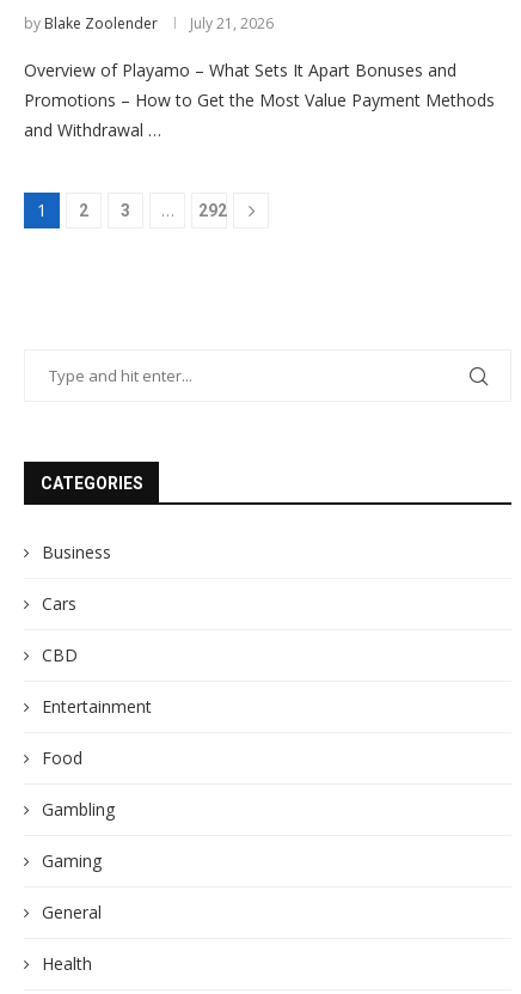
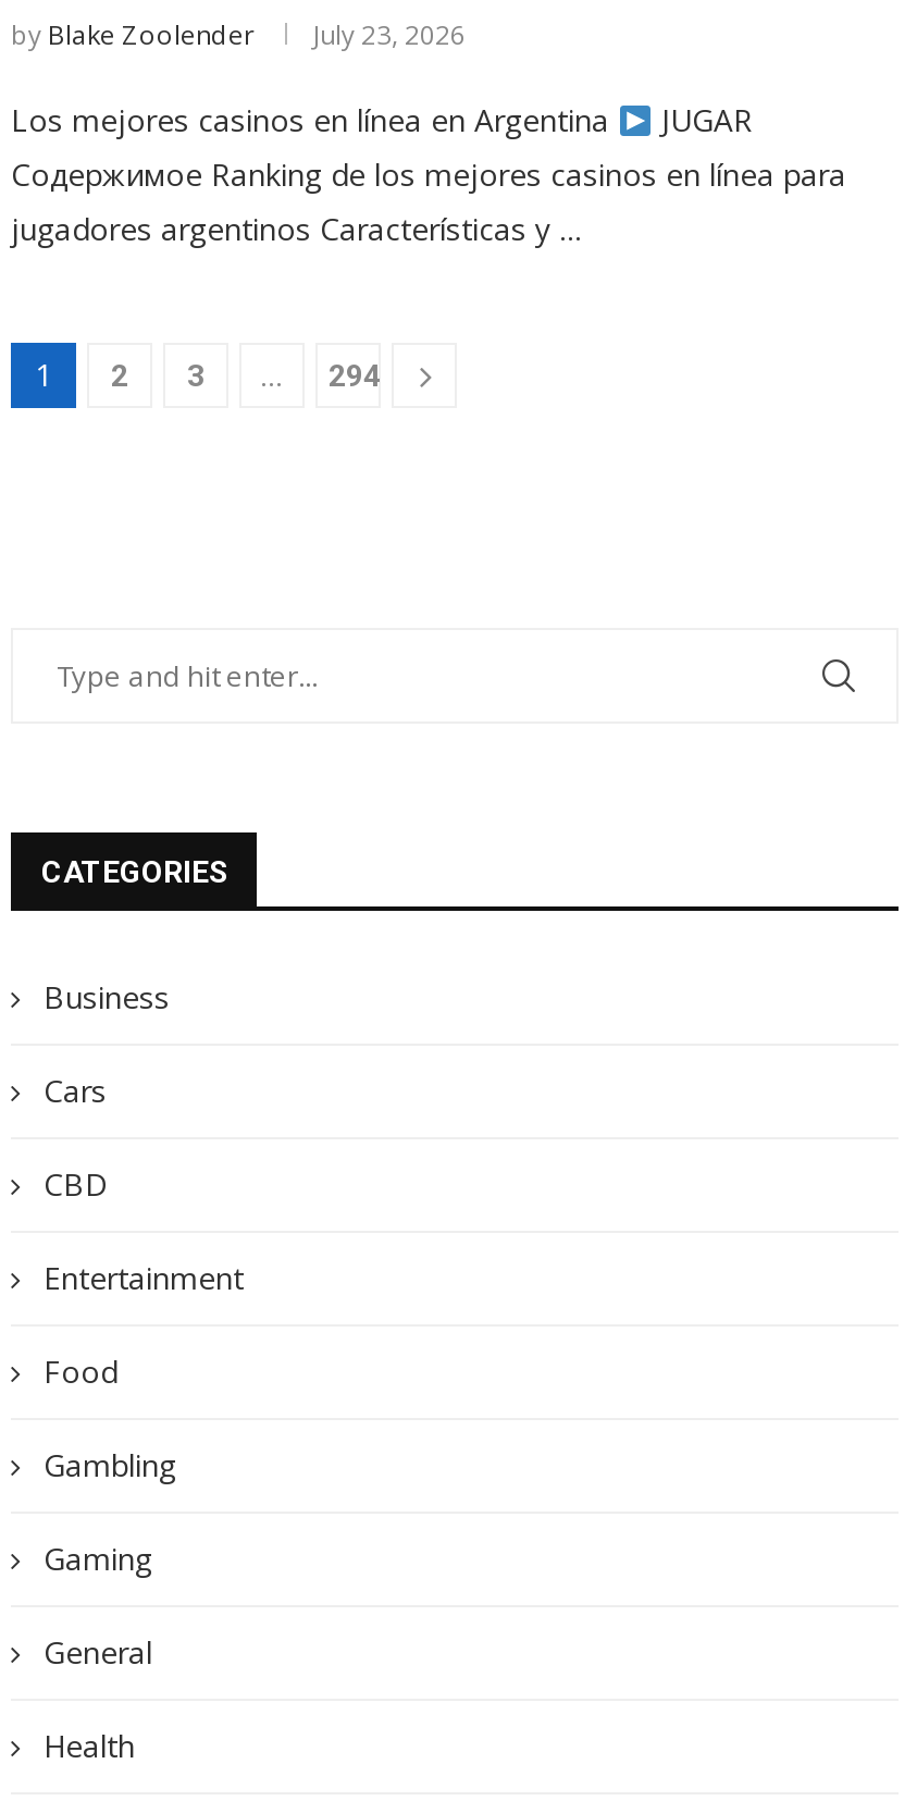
- by Blake Zoolender July 21, 2026
+ by Blake Zoolender July 23, 2026

- Overview of Playamo – What Sets It Apart Bonuses and
- Promotions – How to Get the Most Value Payment Methods
- and Withdrawal …
+ Los mejores casinos en línea en Argentina
+ JUGAR
+ Содержимое Ranking de los mejores casinos en línea para
+ jugadores argentinos Características y …

- 292
+ 294
